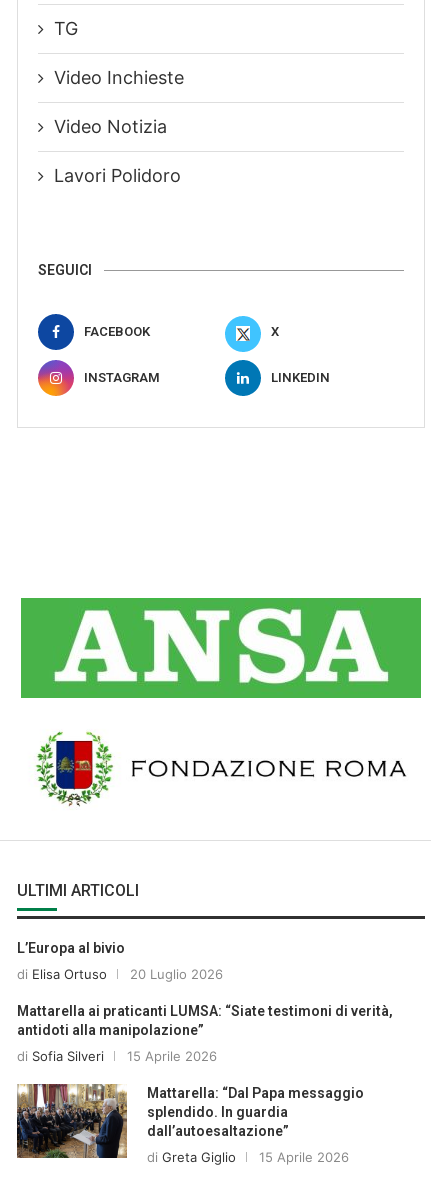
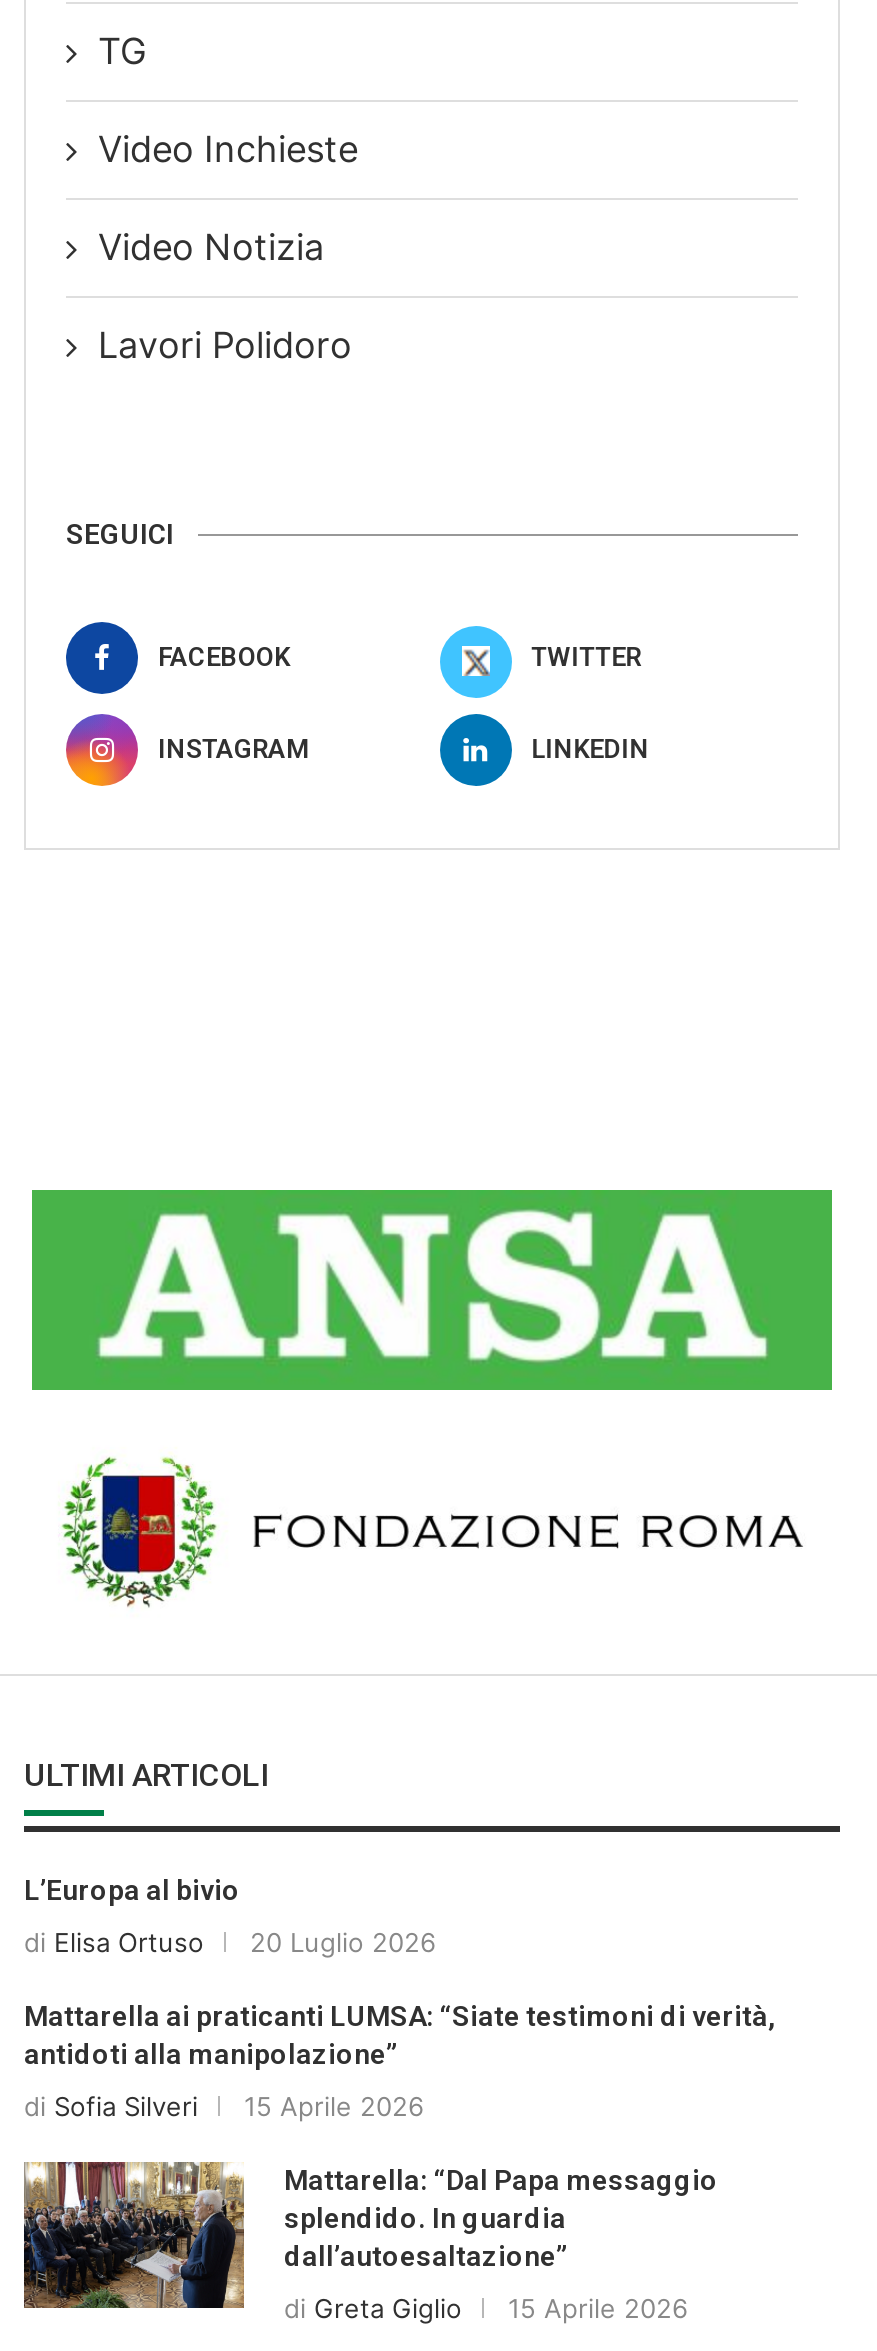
- X
+ TWITTER
